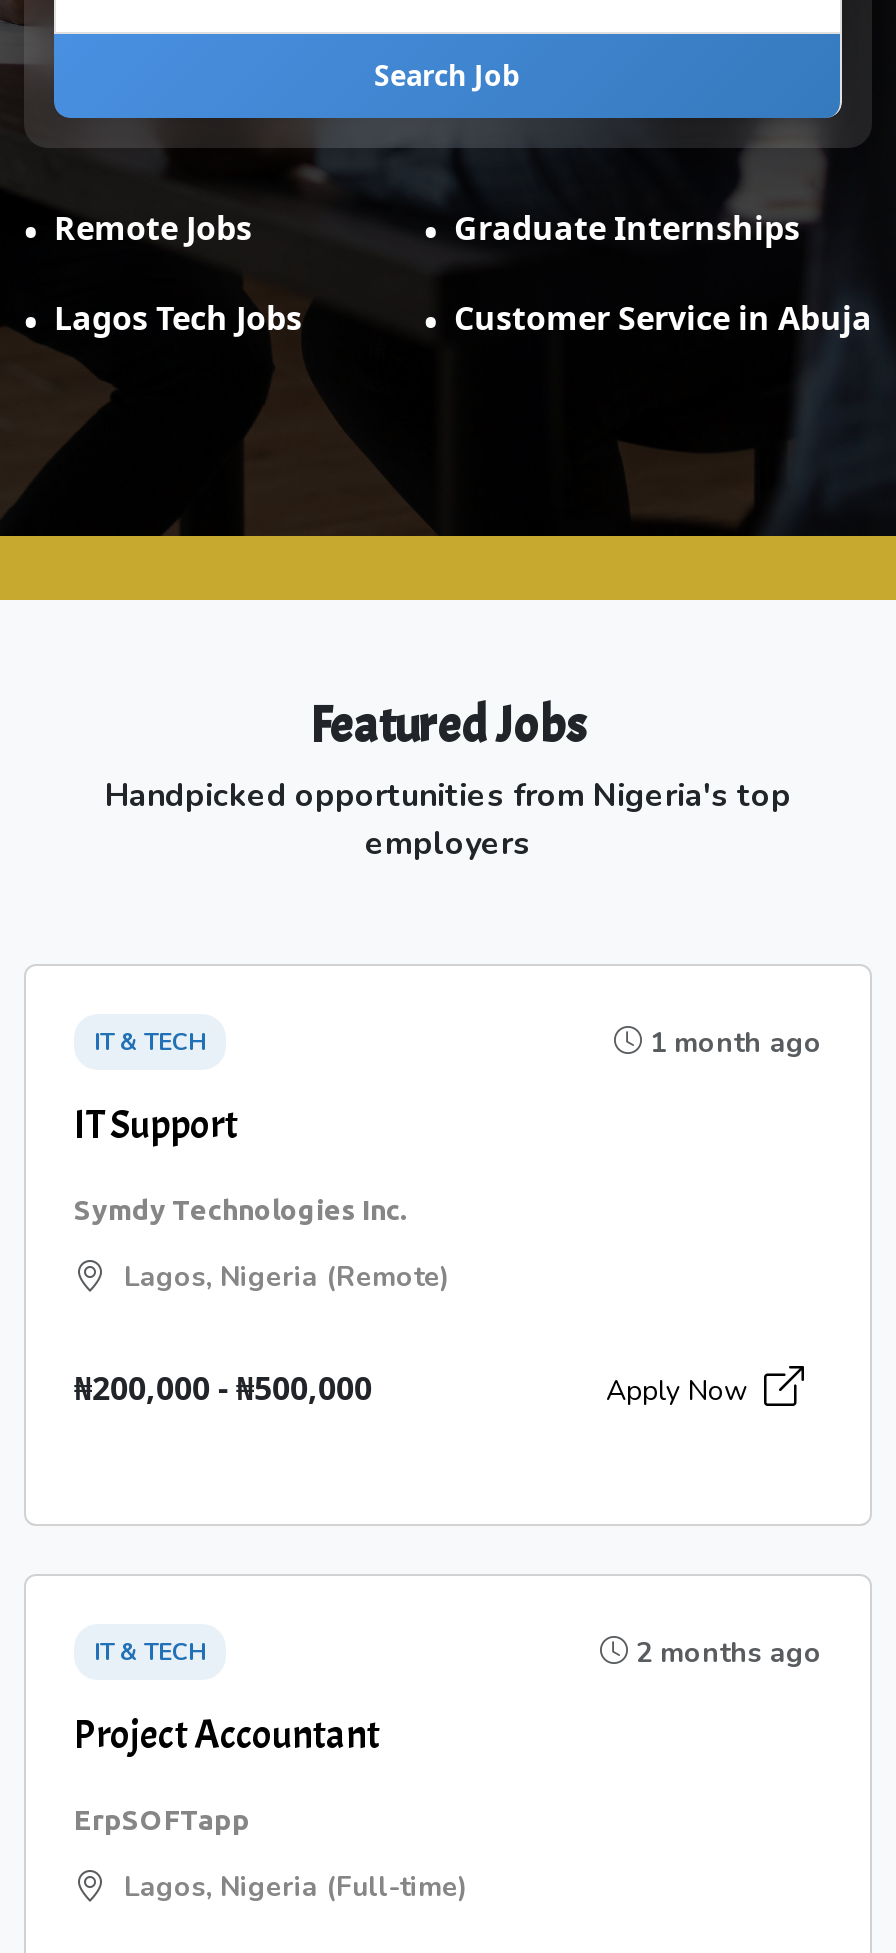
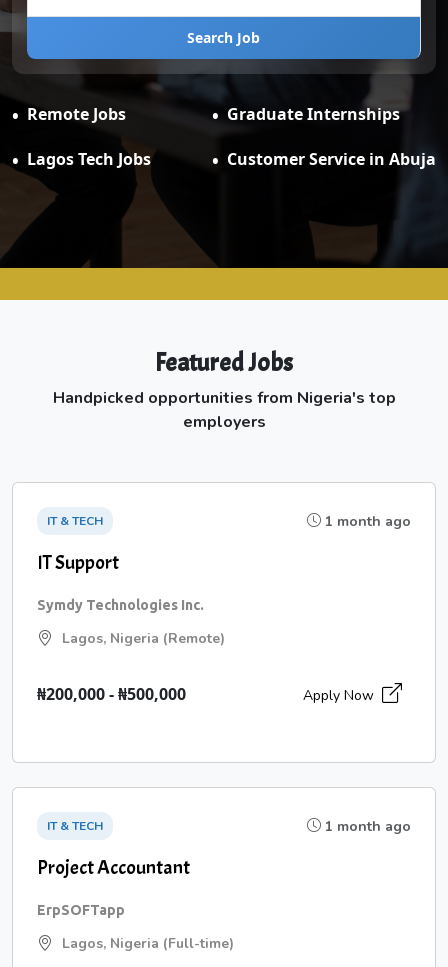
- 2 months ago
+ 1 month ago
